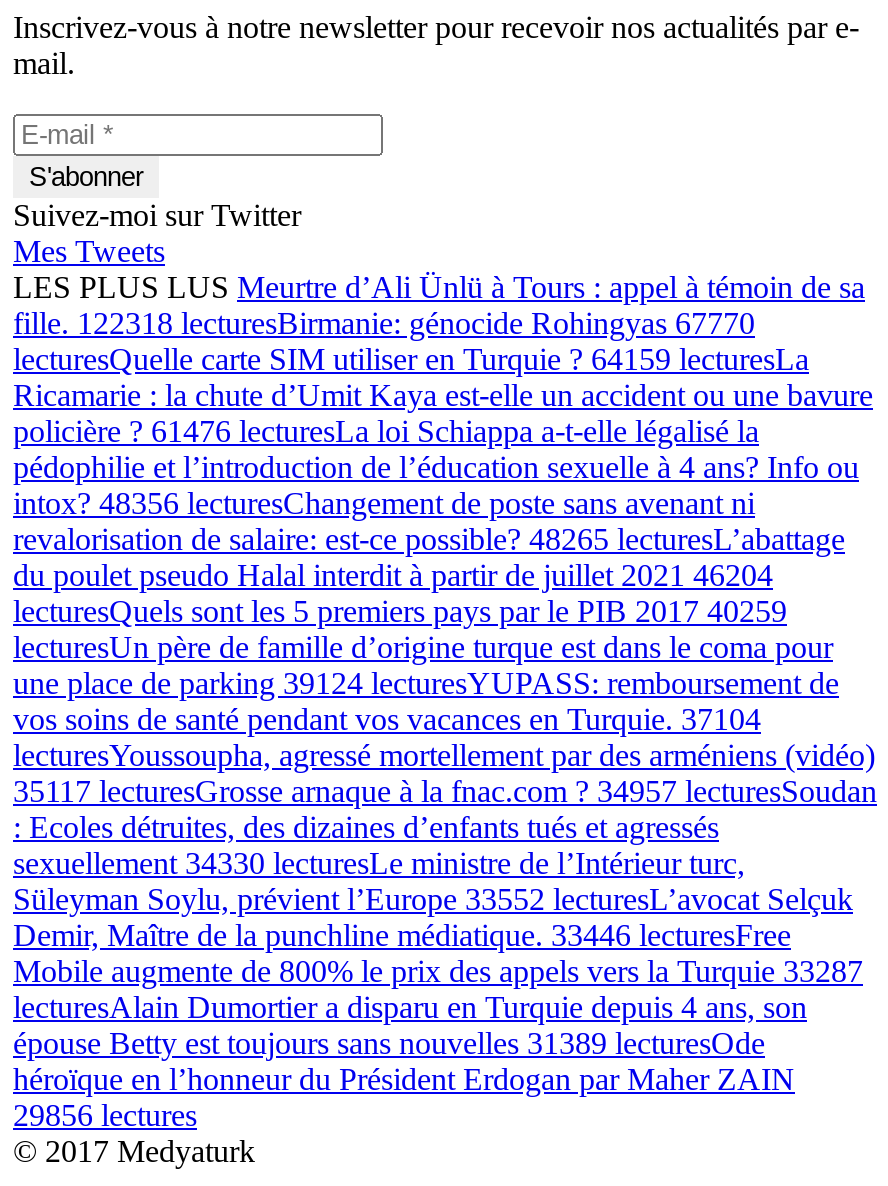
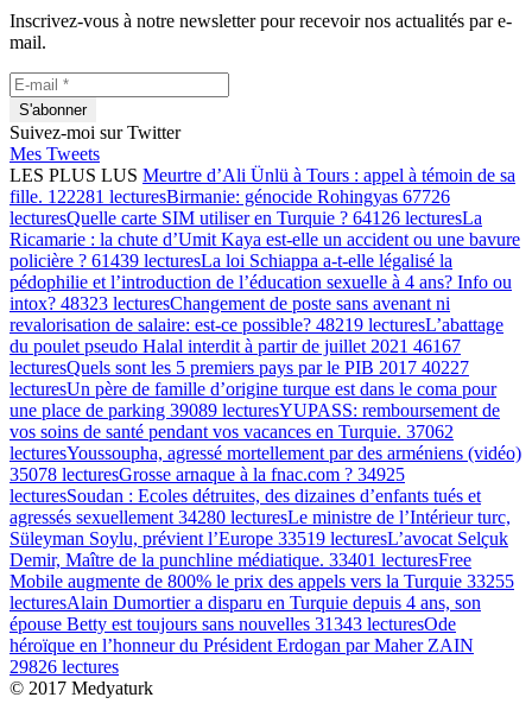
- fille. 122318 lecturesBirmanie: génocide Rohingyas 67770
+ fille. 122281 lecturesBirmanie: génocide Rohingyas 67726

- lecturesQuelle carte SIM utiliser en Turquie ? 64159 lecturesLa
+ lecturesQuelle carte SIM utiliser en Turquie ? 64126 lecturesLa

- policière ? 61476 lecturesLa loi Schiappa a-t-elle légalisé la
+ policière ? 61439 lecturesLa loi Schiappa a-t-elle légalisé la

- intox? 48356 lecturesChangement de poste sans avenant ni
+ intox? 48323 lecturesChangement de poste sans avenant ni

- revalorisation de salaire: est-ce possible? 48265 lecturesL’abattage
+ revalorisation de salaire: est-ce possible? 48219 lecturesL’abattage

- du poulet pseudo Halal interdit à partir de juillet 2021 46204
+ du poulet pseudo Halal interdit à partir de juillet 2021 46167

- lecturesQuels sont les 5 premiers pays par le PIB 2017 40259
+ lecturesQuels sont les 5 premiers pays par le PIB 2017 40227

- une place de parking 39124 lecturesYUPASS: remboursement de
+ une place de parking 39089 lecturesYUPASS: remboursement de

- vos soins de santé pendant vos vacances en Turquie. 37104
+ vos soins de santé pendant vos vacances en Turquie. 37062

- 35117 lecturesGrosse arnaque à la fnac.com ? 34957 lecturesSoudan
- : Ecoles détruites, des dizaines d’enfants tués et agressés
- sexuellement 34330 lecturesLe ministre de l’Intérieur turc,
- Süleyman Soylu, prévient l’Europe 33552 lecturesL’avocat Selçuk
- Demir, Maître de la punchline médiatique. 33446 lecturesFree
- Mobile augmente de 800% le prix des appels vers la Turquie 33287
+ 35078 lecturesGrosse arnaque à la fnac.com ? 34925
+ lecturesSoudan : Ecoles détruites, des dizaines d’enfants tués et
+ agressés sexuellement 34280 lecturesLe ministre de l’Intérieur turc,
+ Süleyman Soylu, prévient l’Europe 33519 lecturesL’avocat Selçuk
+ Demir, Maître de la punchline médiatique. 33401 lecturesFree
+ Mobile augmente de 800% le prix des appels vers la Turquie 33255

- épouse Betty est toujours sans nouvelles 31389 lecturesOde
+ épouse Betty est toujours sans nouvelles 31343 lecturesOde

- 29856 lectures
+ 29826 lectures
